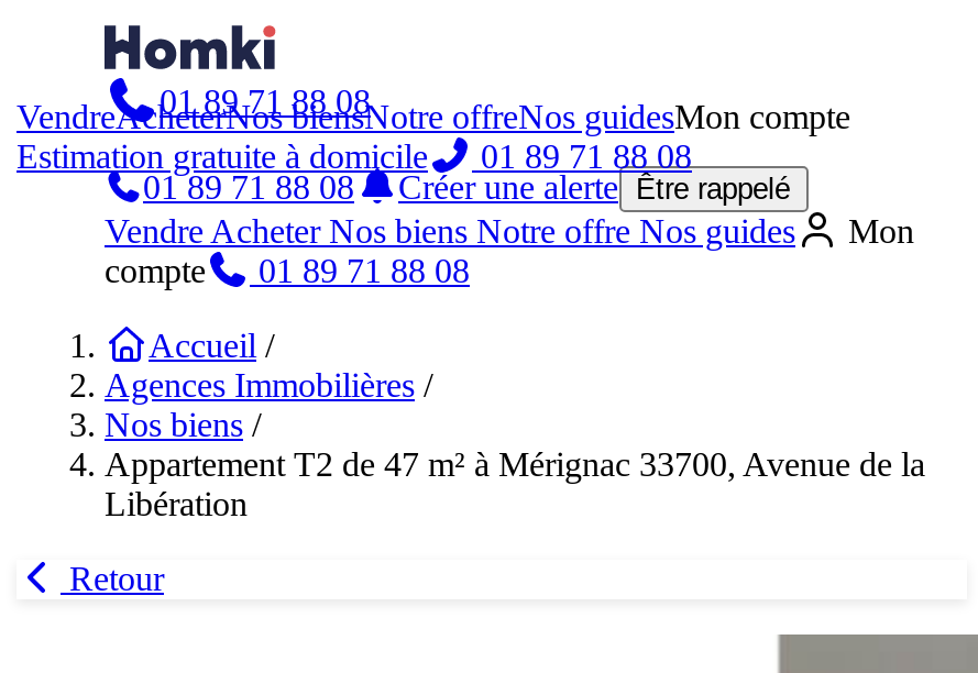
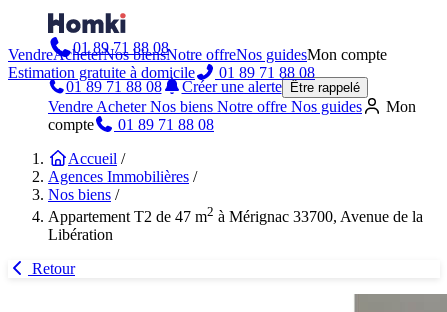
- Appartement T2 de 47 m² à Mérignac 33700, Avenue de la
+ Appartement T2 de 47 m2 à Mérignac 33700, Avenue de la
